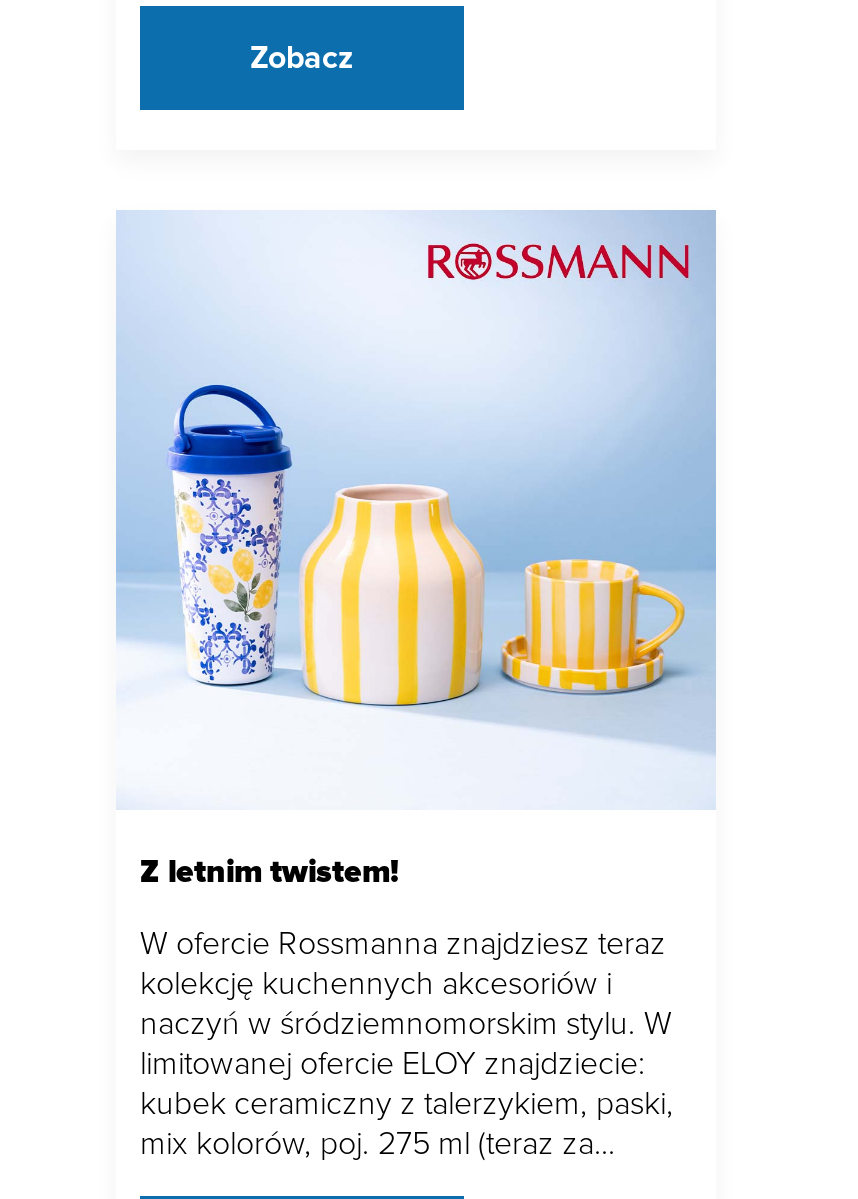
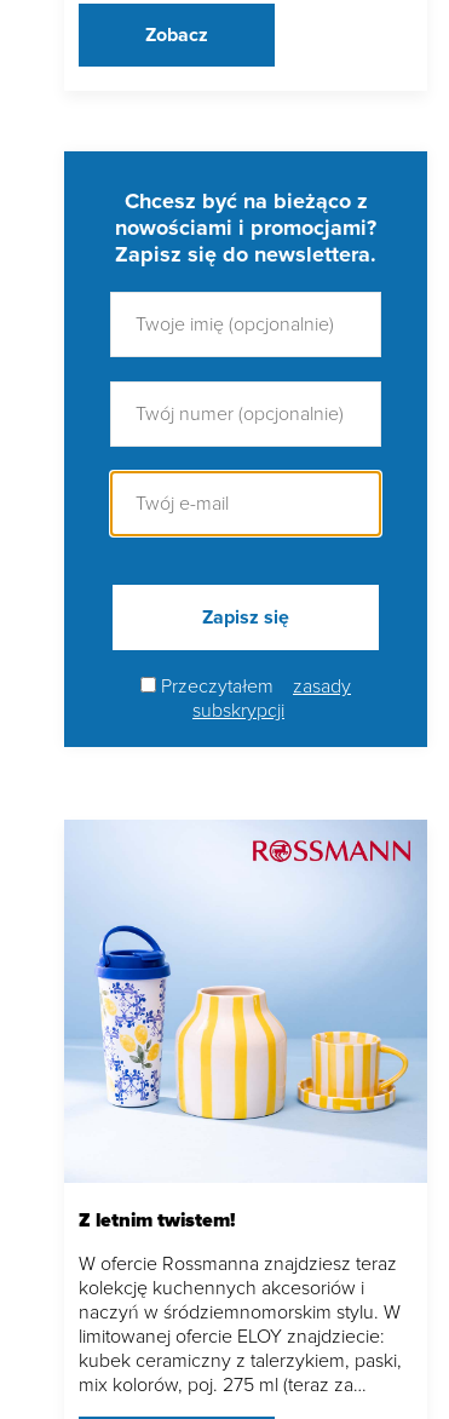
+ [image]
+ Chcesz być na bieżąco z
+ nowościami i promocjami?
+ Zapisz się do newslettera.

+ Przeczytałem zasady
+ subskrypcji
